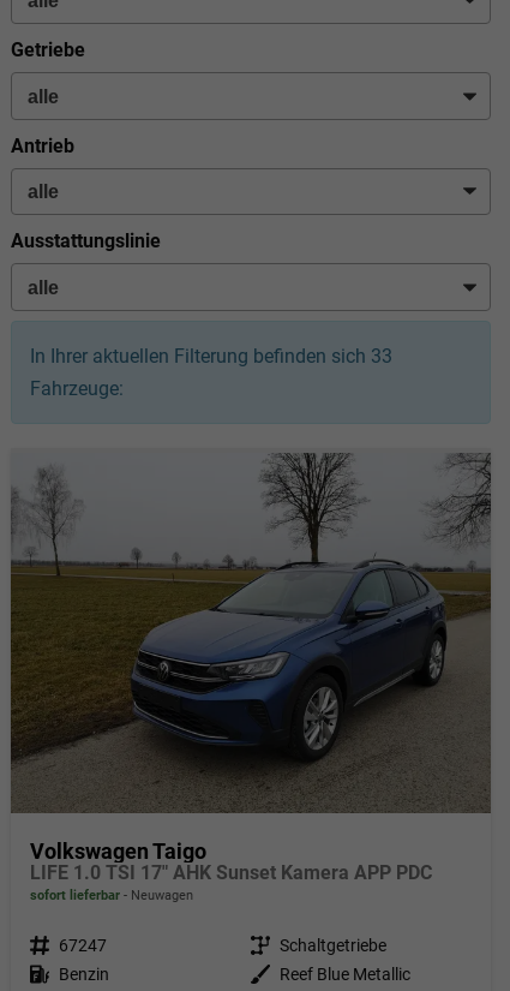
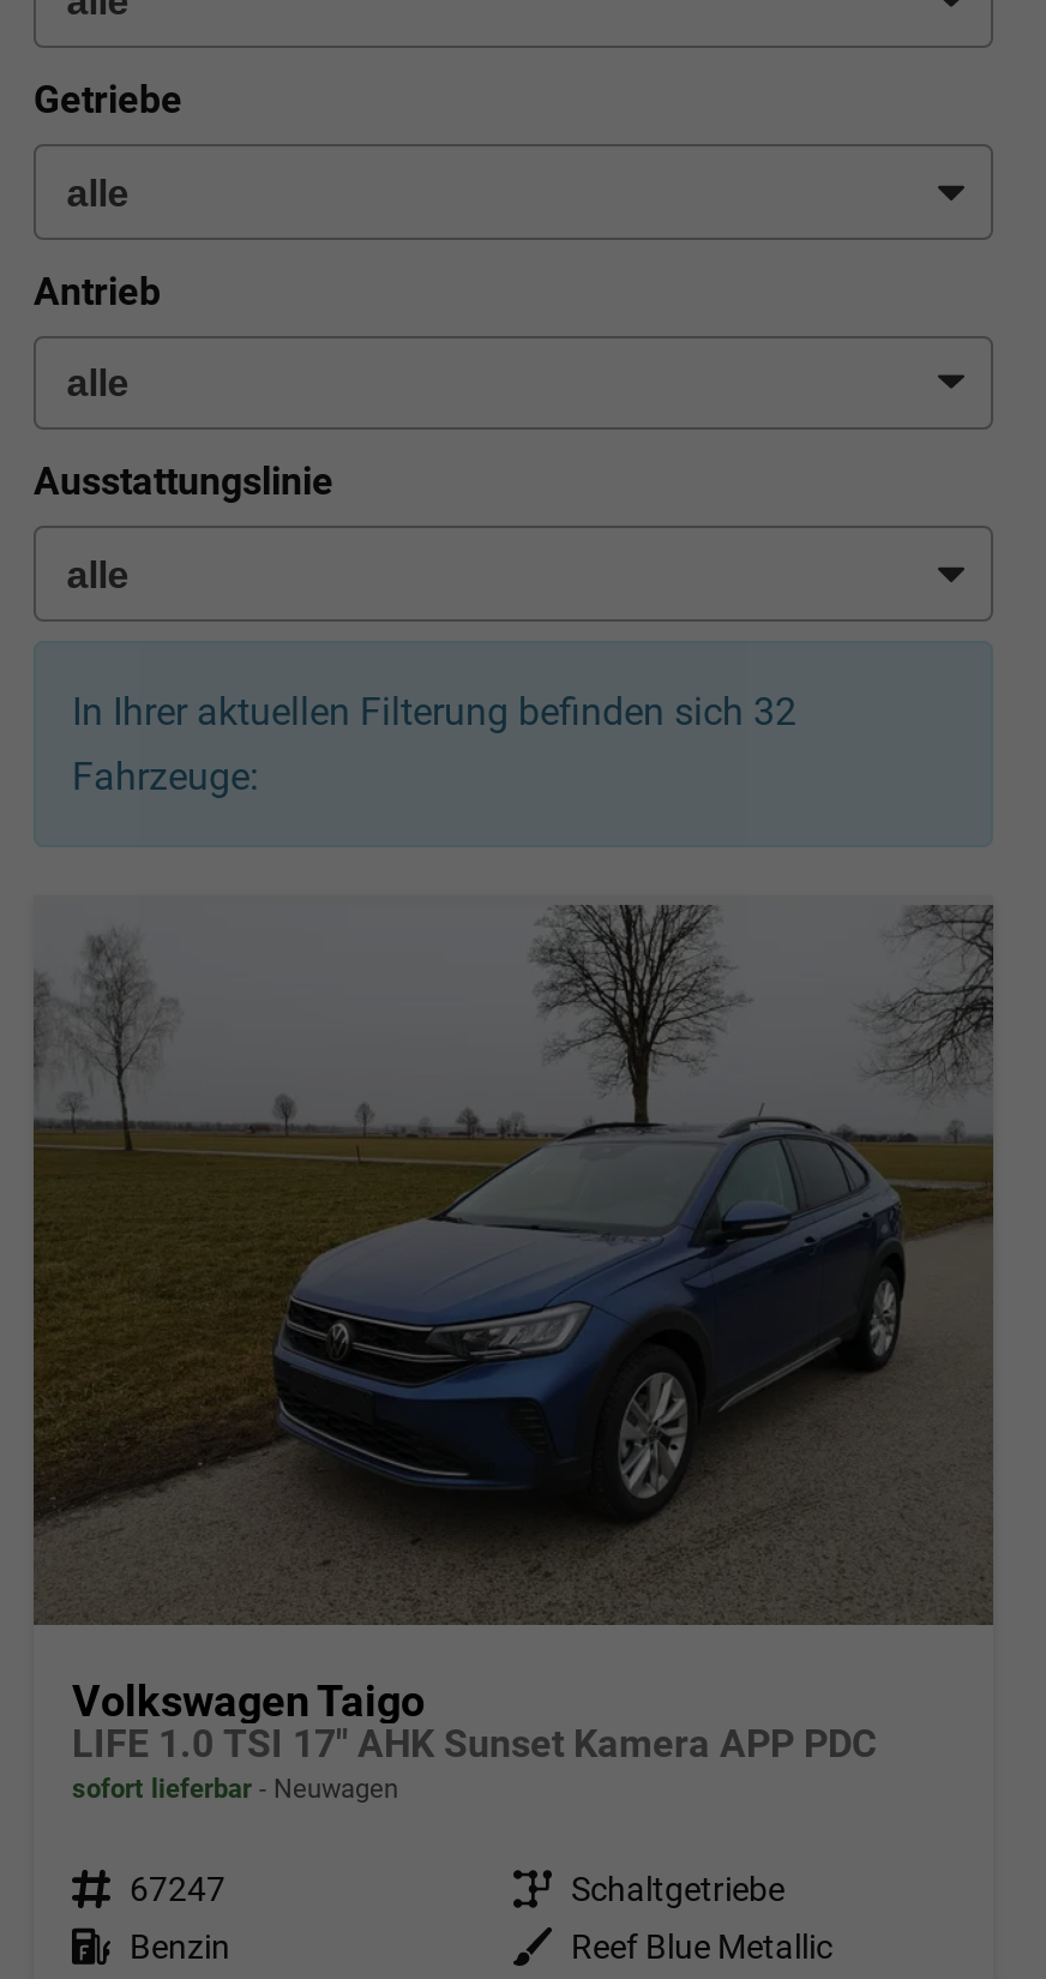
- In Ihrer aktuellen Filterung befinden sich 33
+ In Ihrer aktuellen Filterung befinden sich 32
